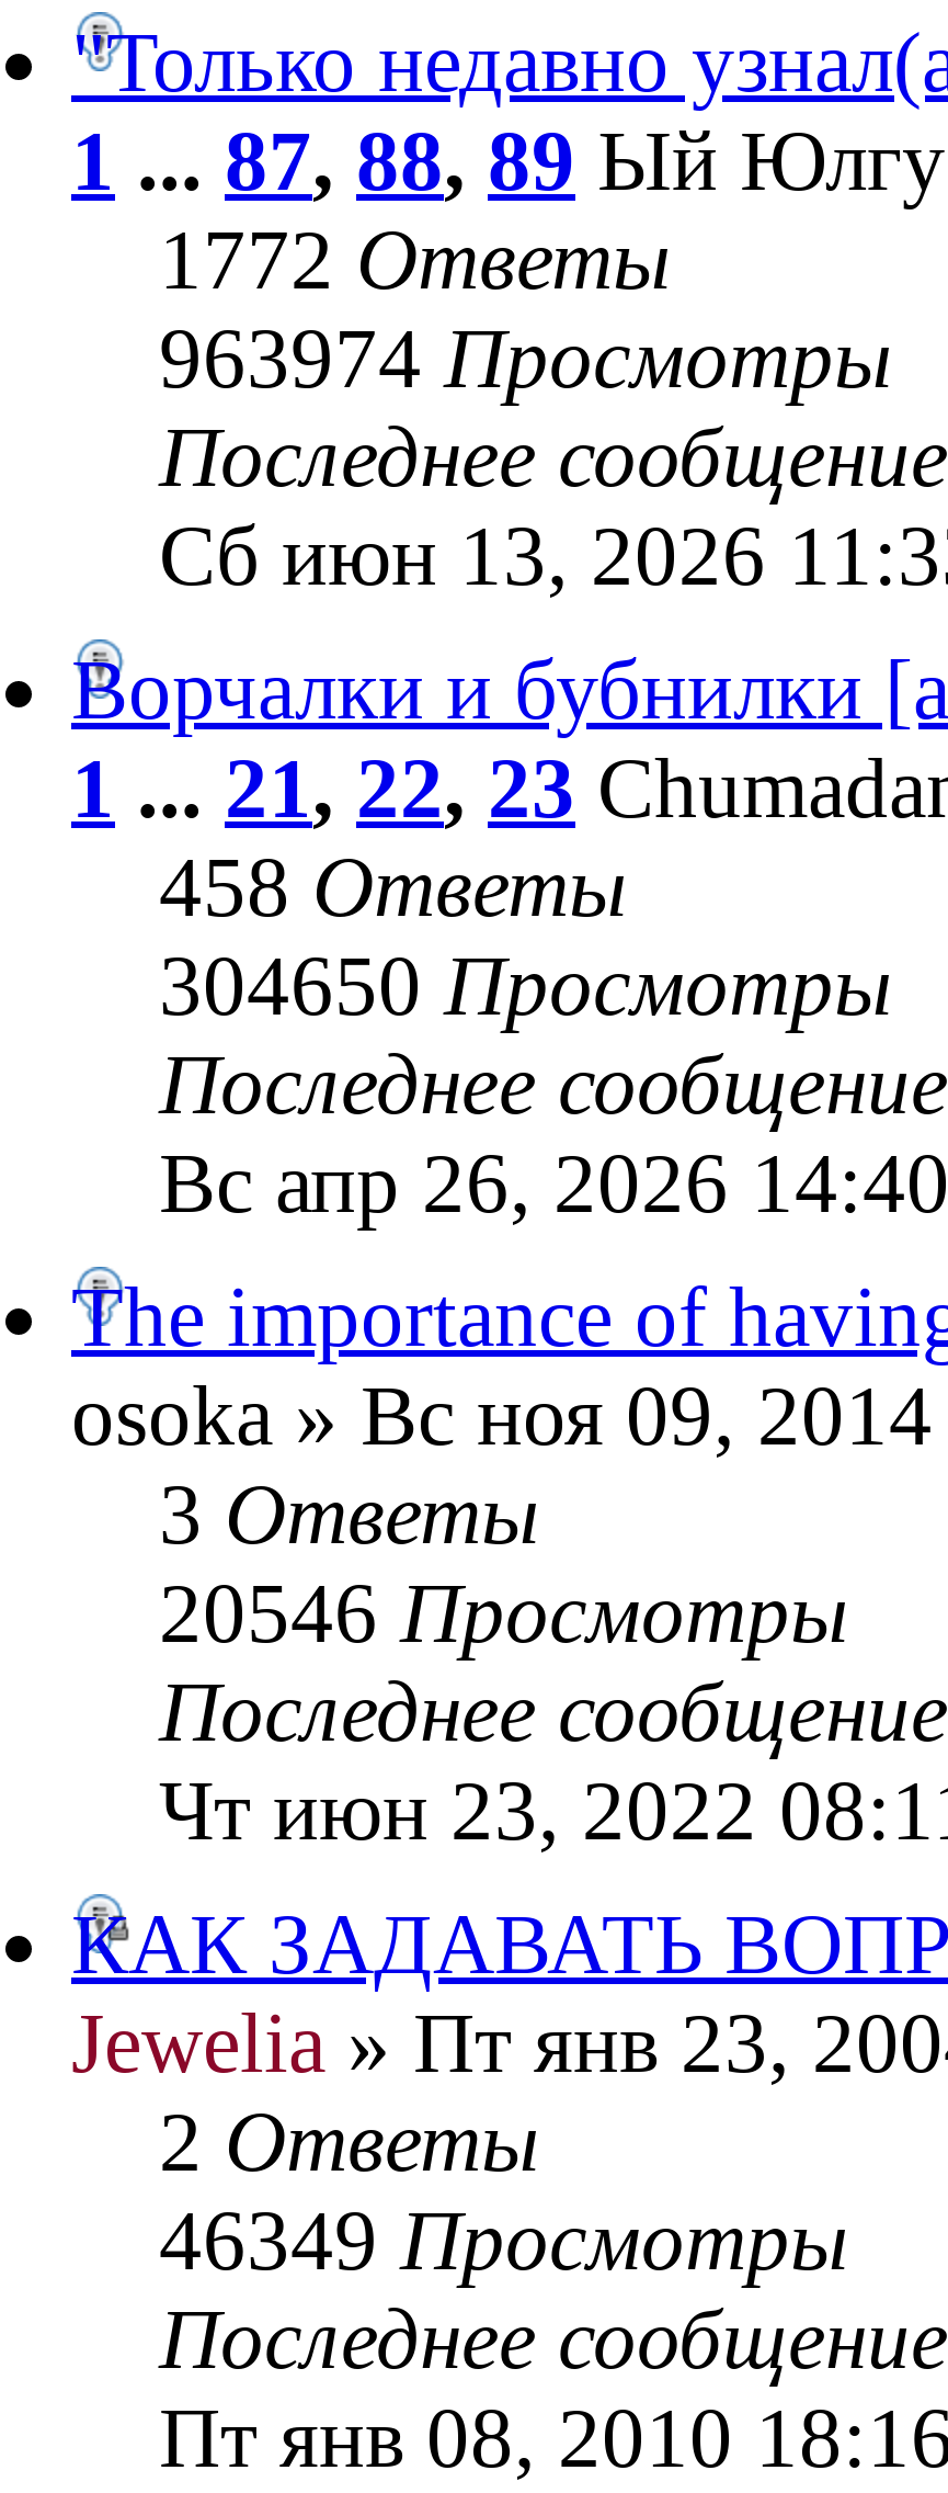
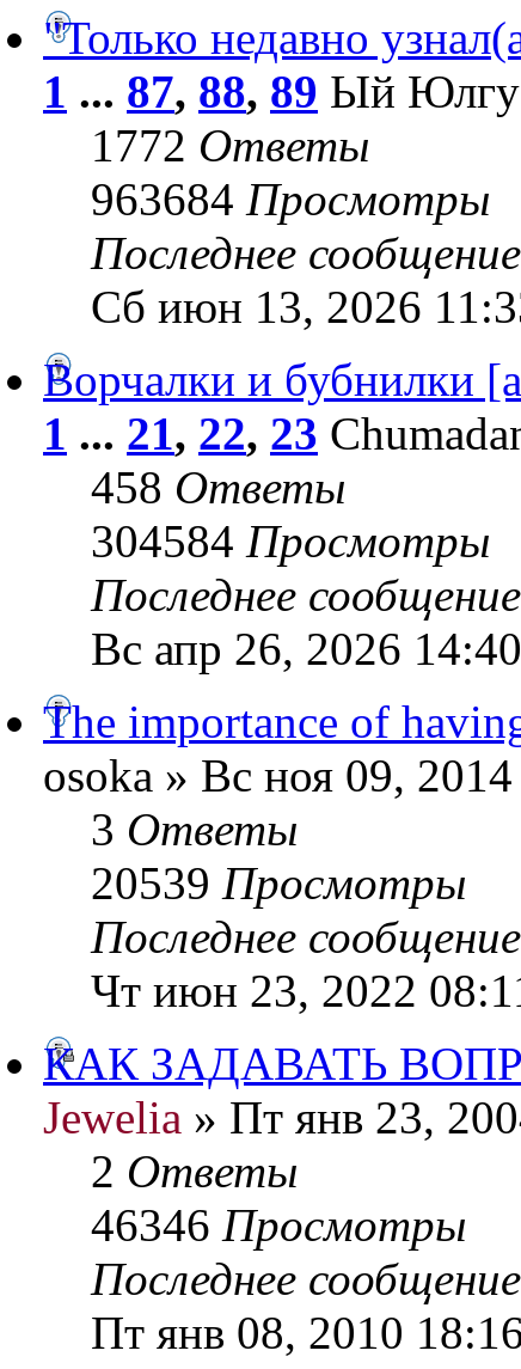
- 963974 Просмотры
+ 963684 Просмотры

- 304650 Просмотры
+ 304584 Просмотры

- 20546 Просмотры
+ 20539 Просмотры

- 46349 Просмотры
+ 46346 Просмотры
